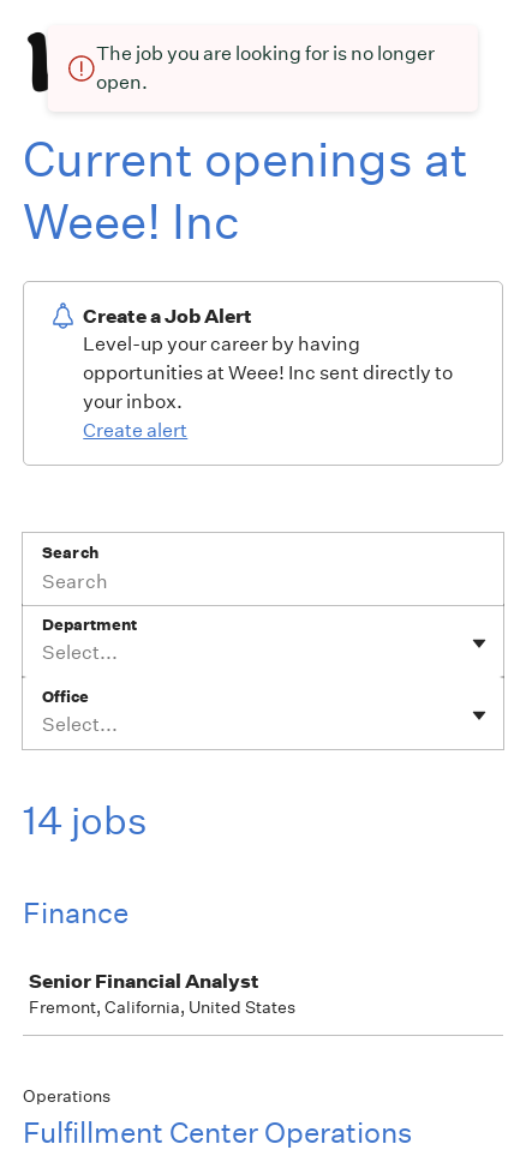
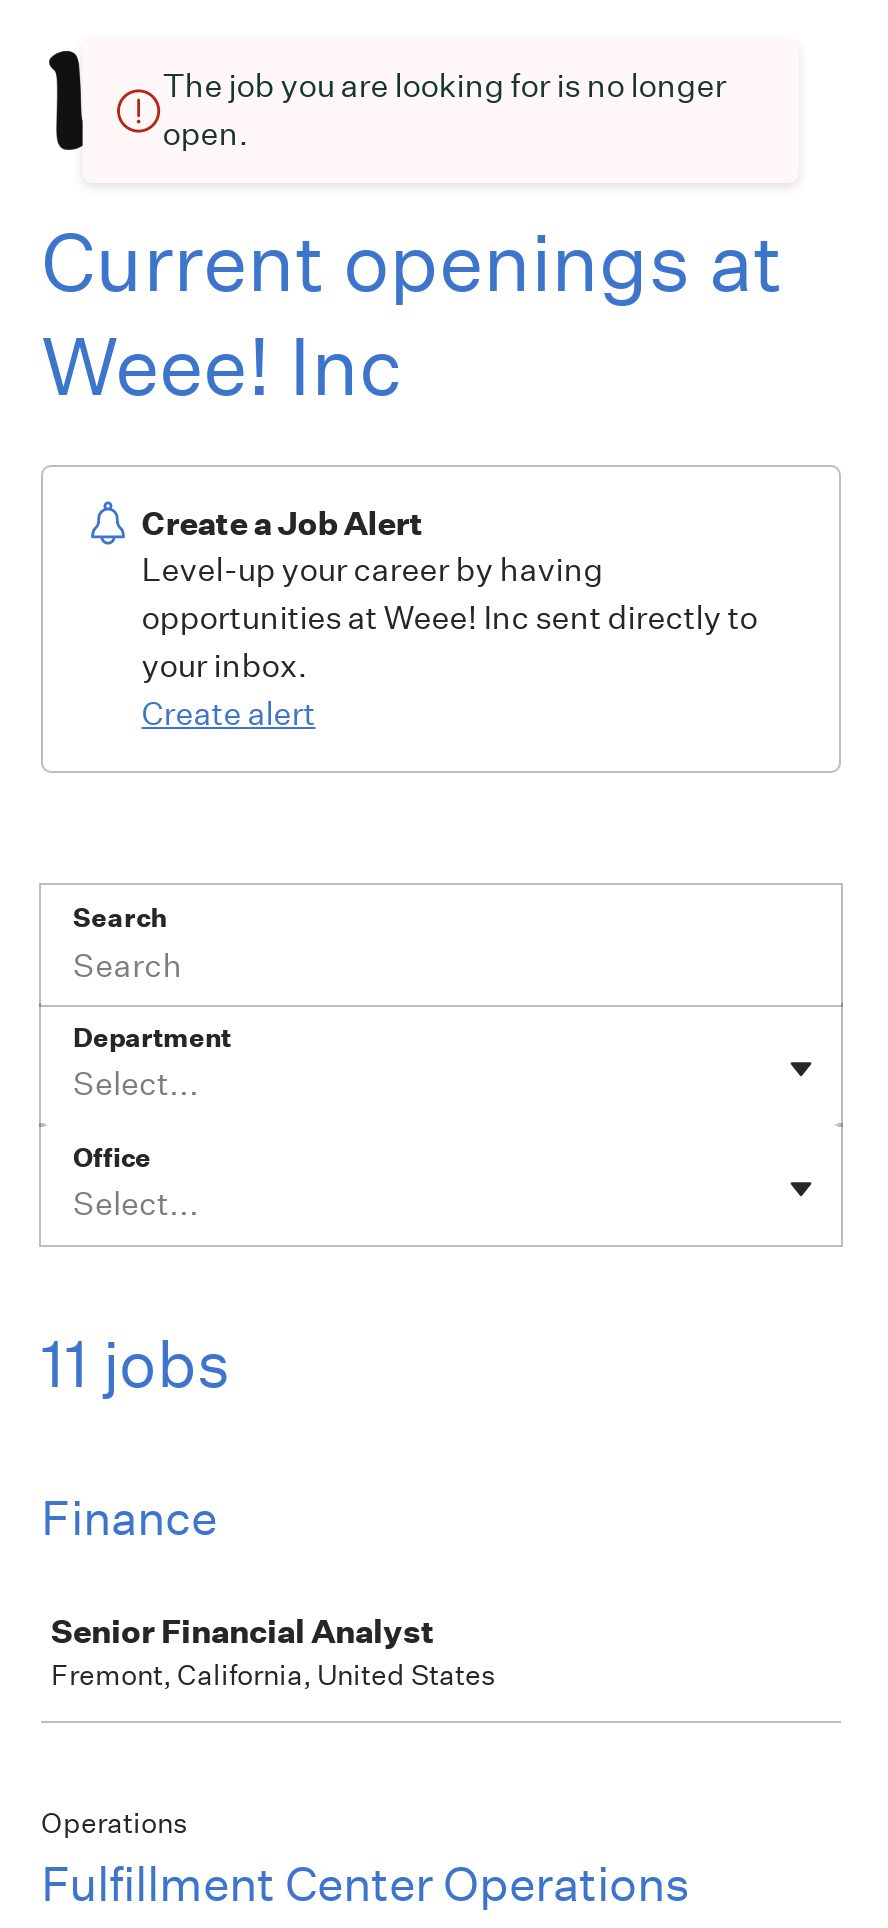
- 14 jobs
+ 11 jobs
